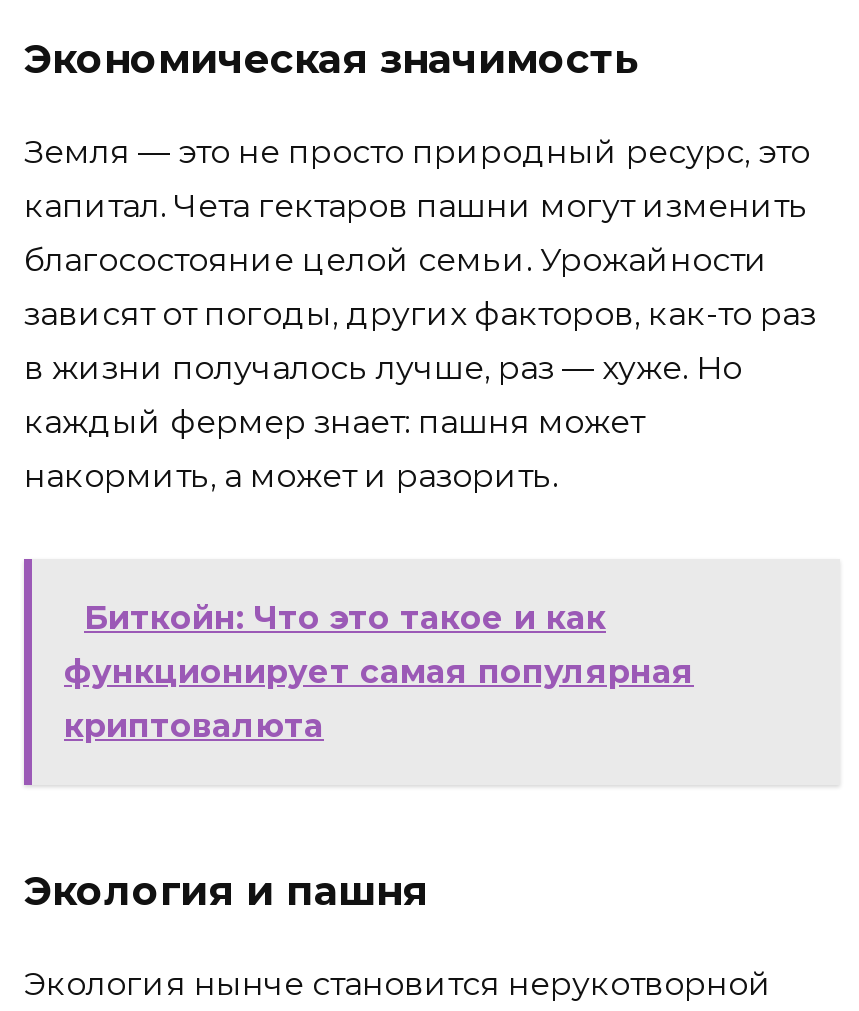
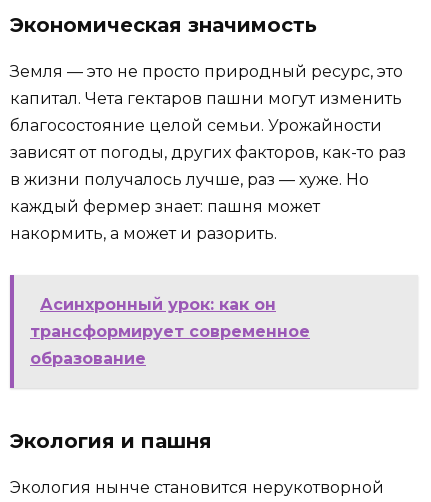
- Биткойн: Что это такое и как
- функционирует самая популярная
- криптовалюта
+ Асинхронный урок: как он
+ трансформирует современное
+ образование
